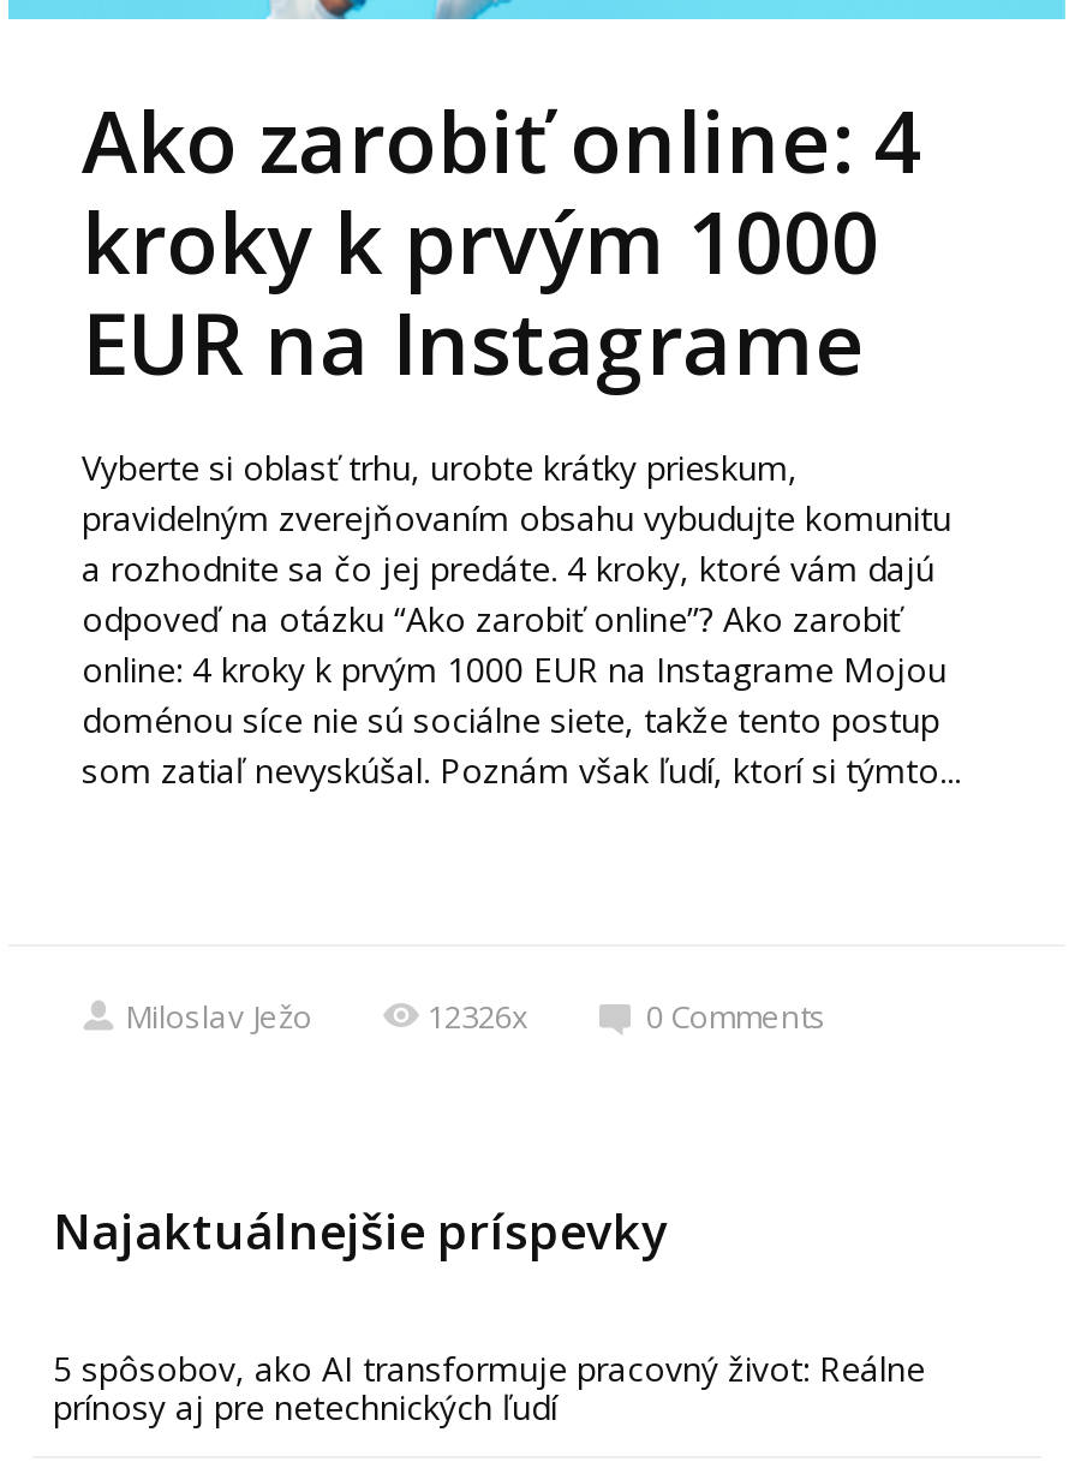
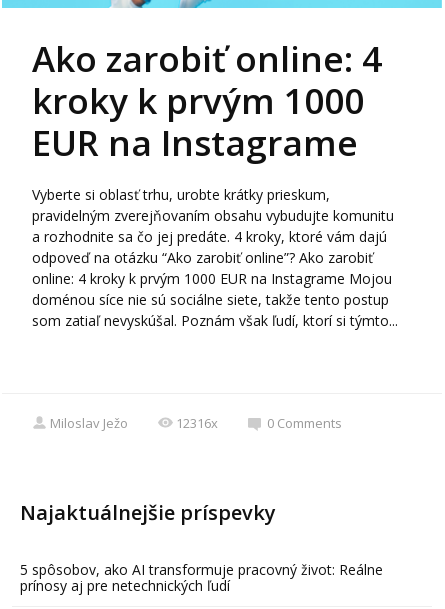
- 12326x
+ 12316x
